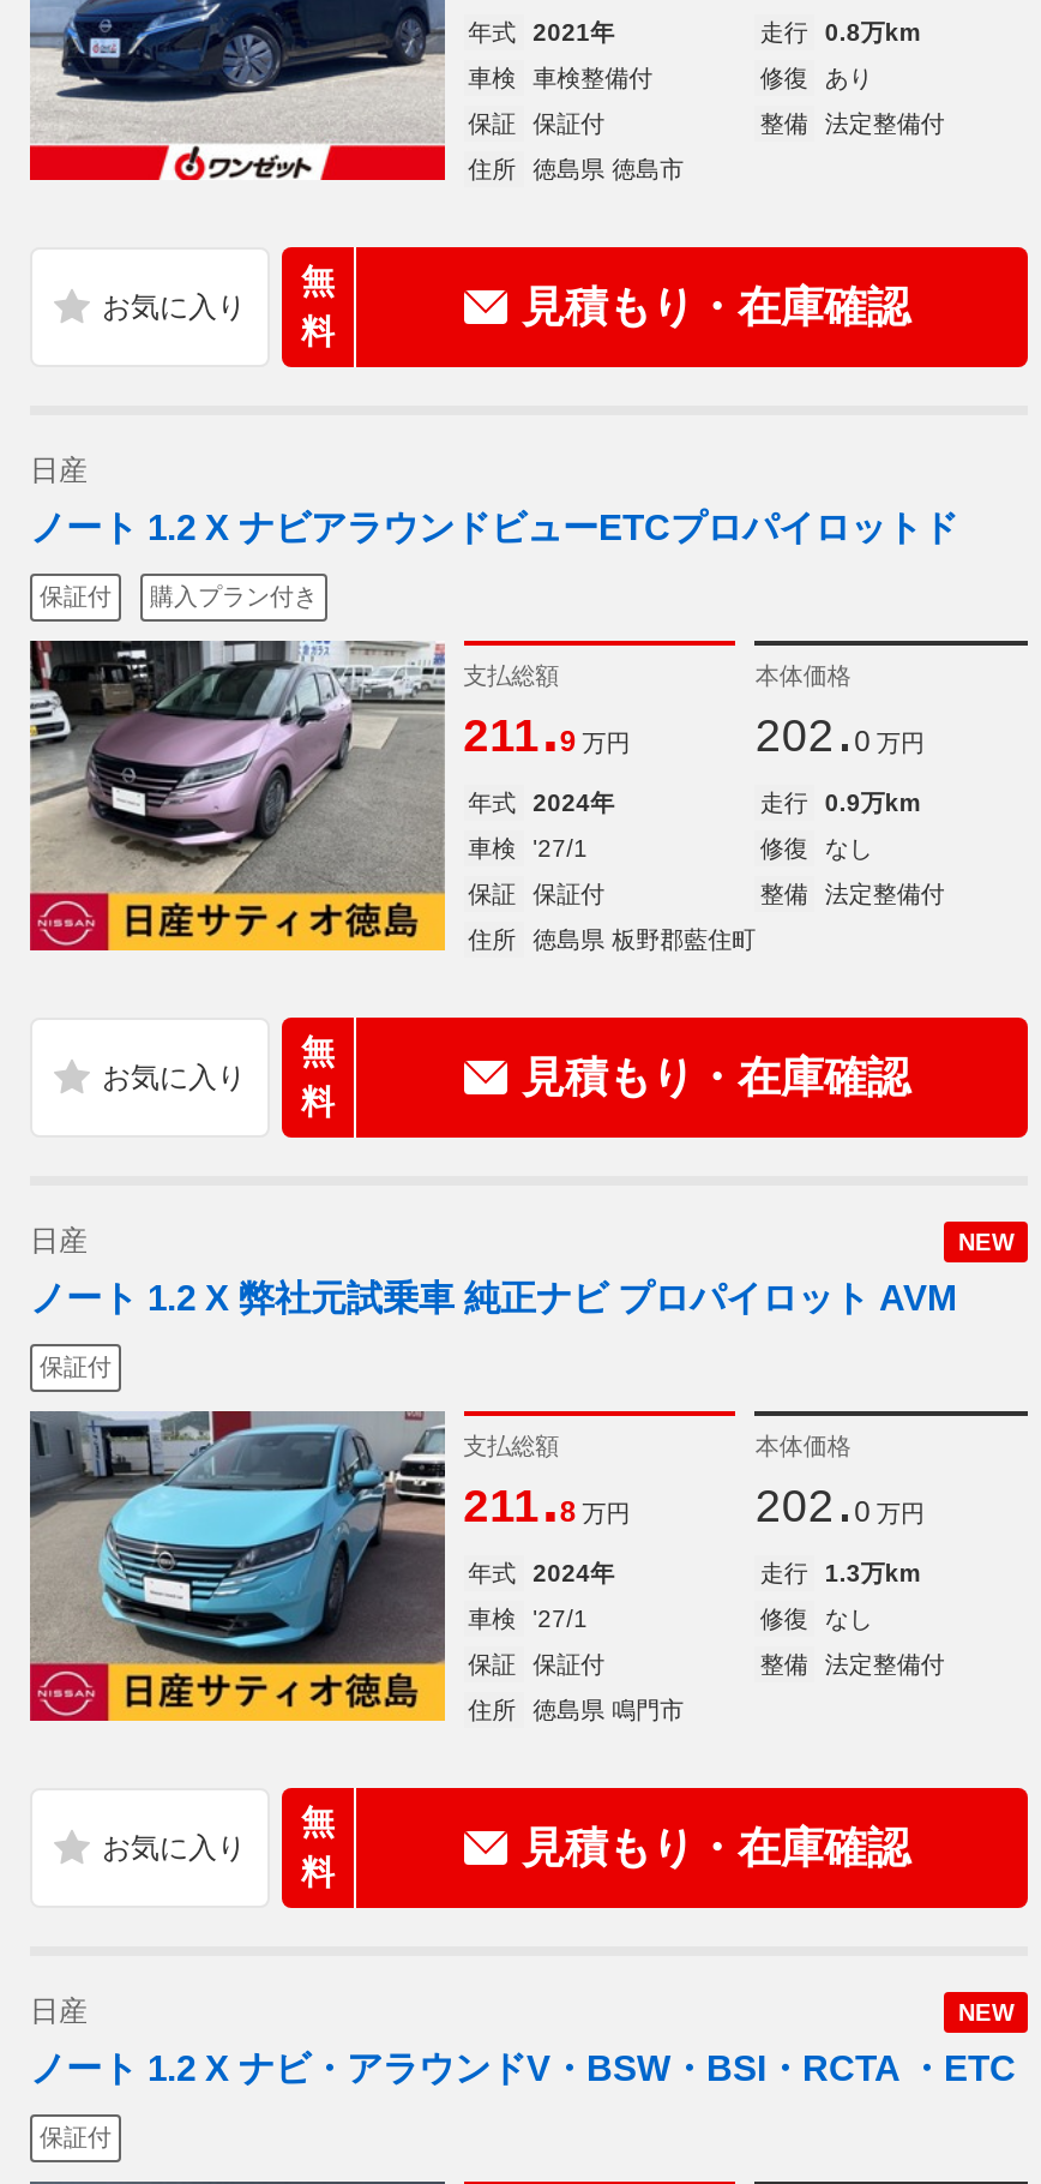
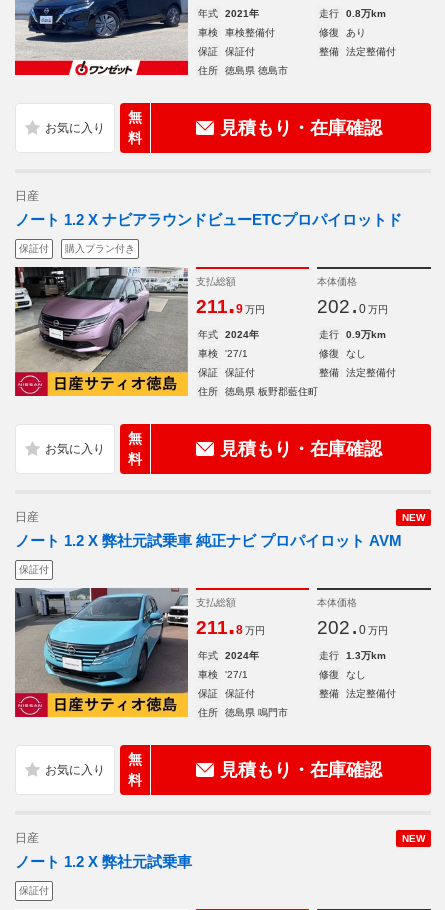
- ノート 1.2 X ナビ・アラウンドV・BSW・BSI・RCTA ・ETC
+ ノート 1.2 X 弊社元試乗車
